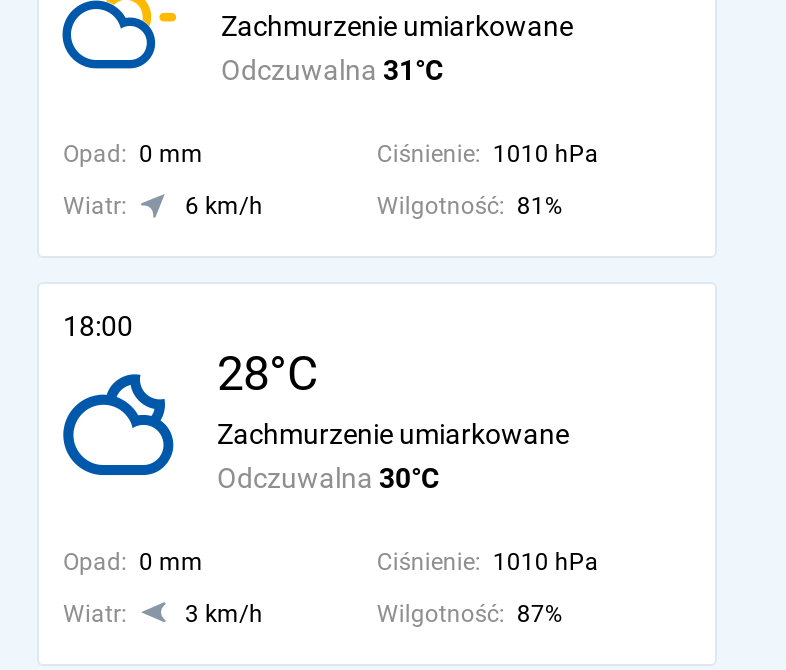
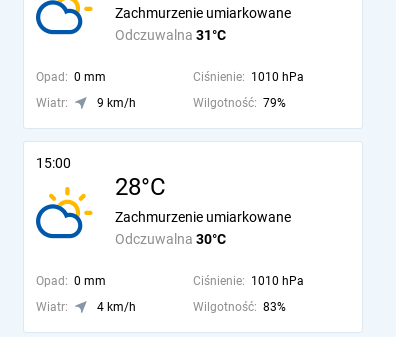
- 6 km/h
+ 9 km/h

- Wilgotność: 81%
+ Wilgotność: 79%

- 18:00
+ 15:00

- [image]
+ [image]

- 3 km/h
+ 4 km/h

- Wilgotność: 87%
+ Wilgotność: 83%
